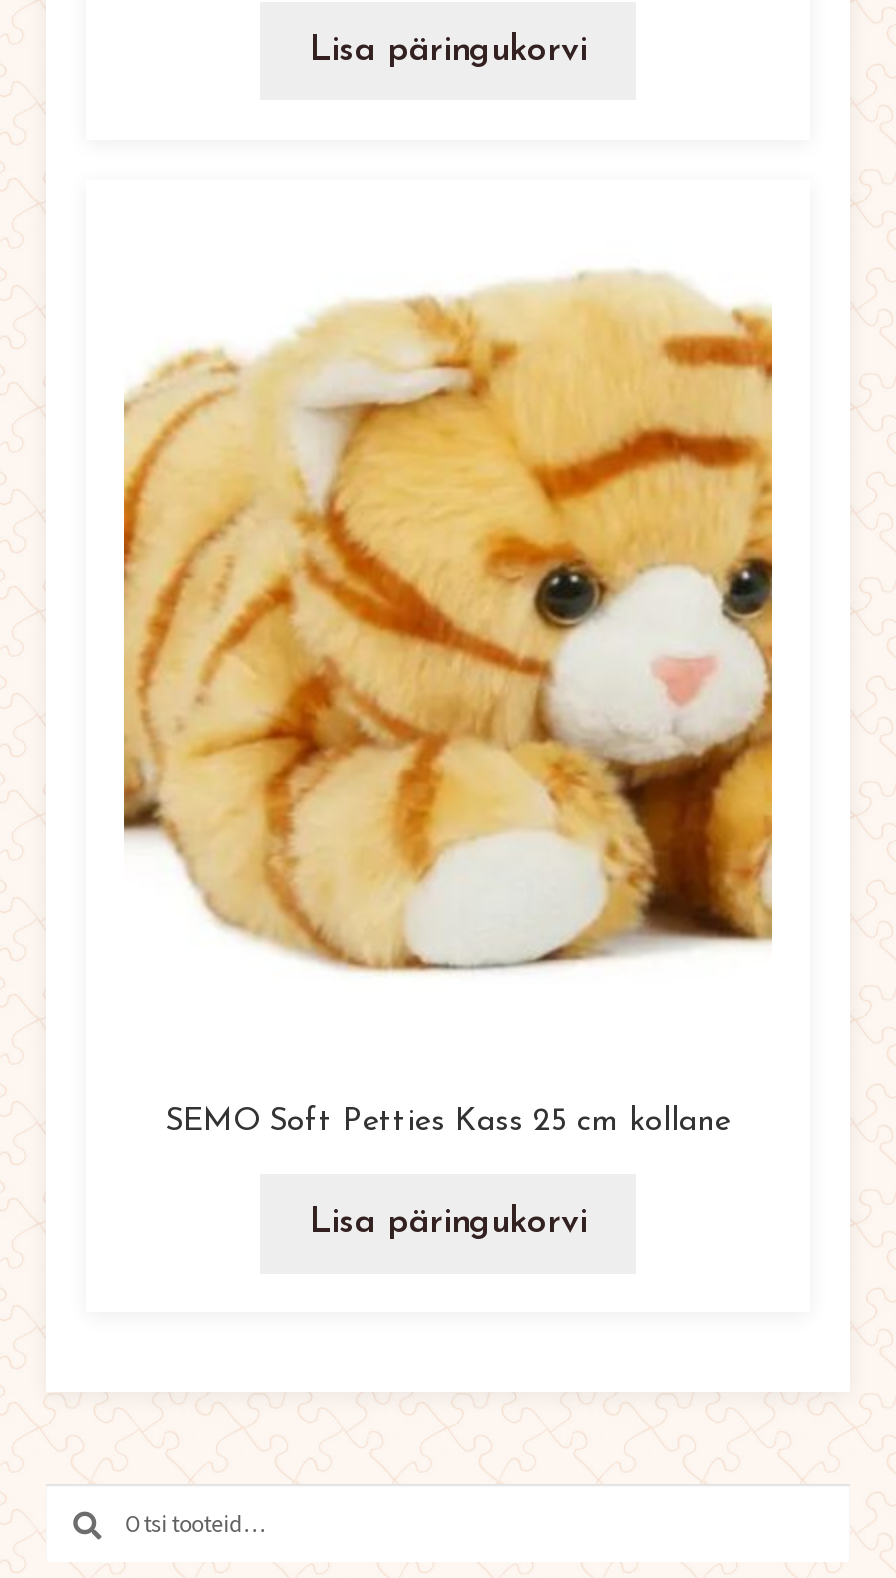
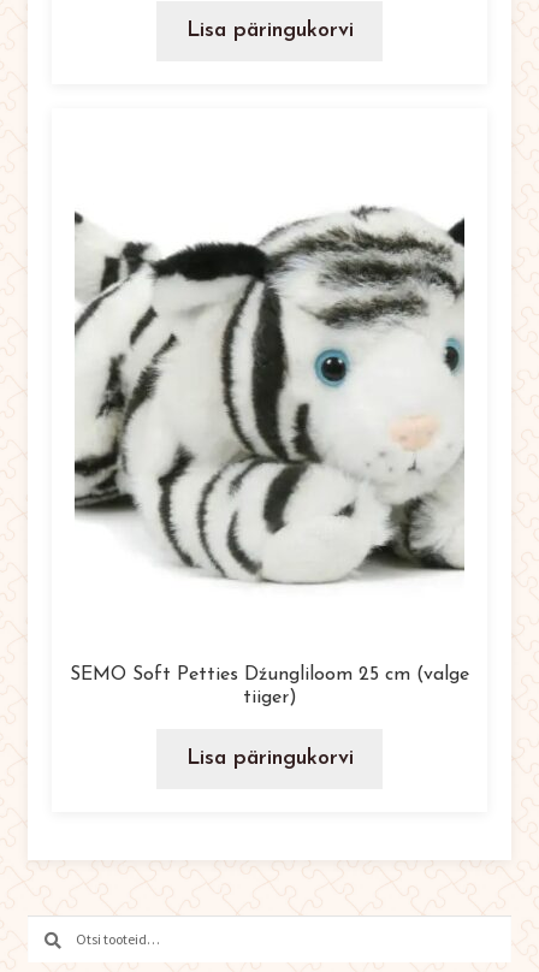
- [image]
+ [image]

- SEMO Soft Petties Kass 25 cm kollane
+ SEMO Soft Petties Dźungliloom 25 cm (valge
+ tiiger)
